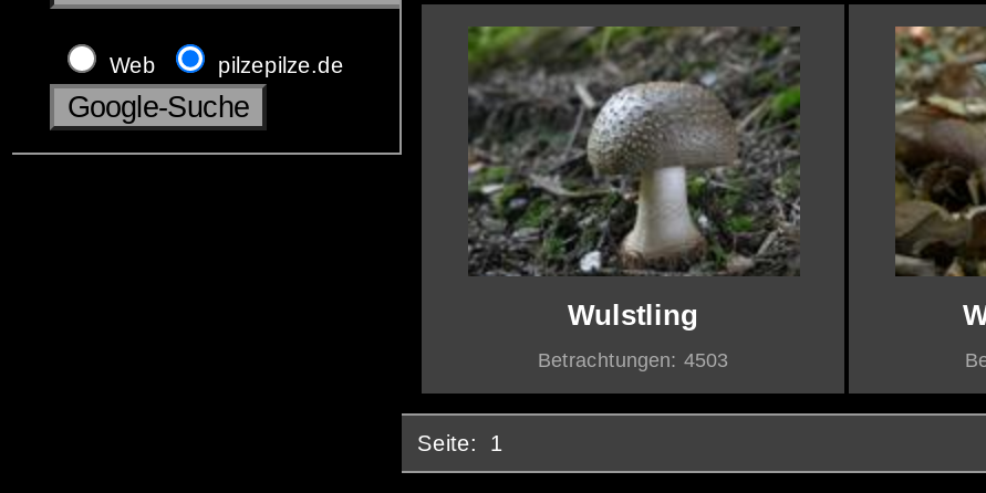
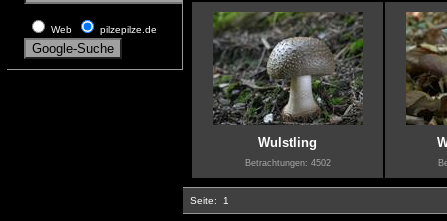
- Betrachtungen: 4503
+ Betrachtungen: 4502
